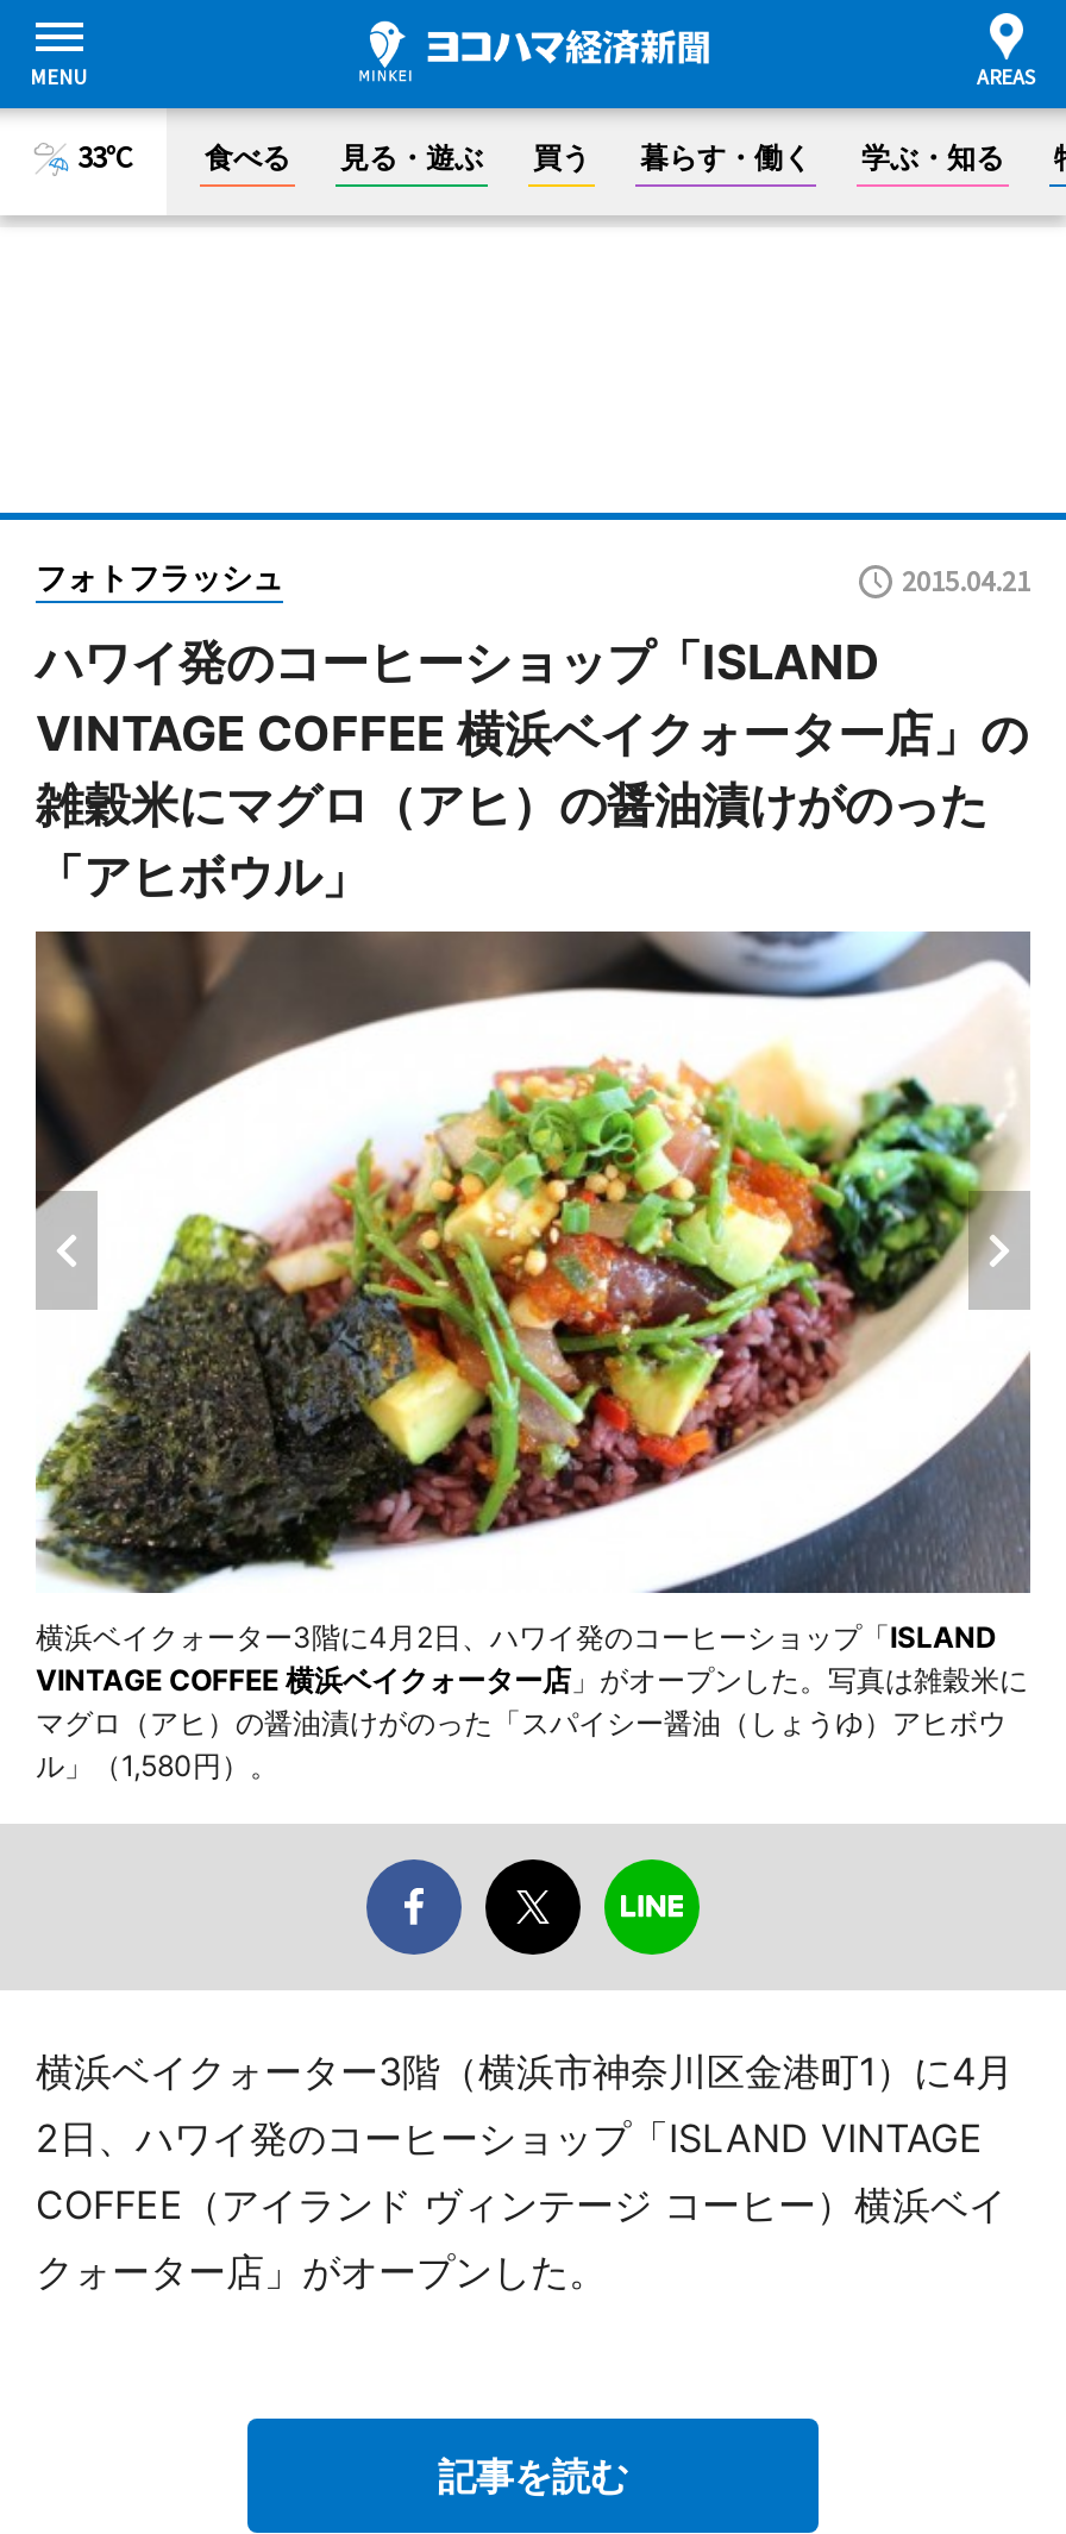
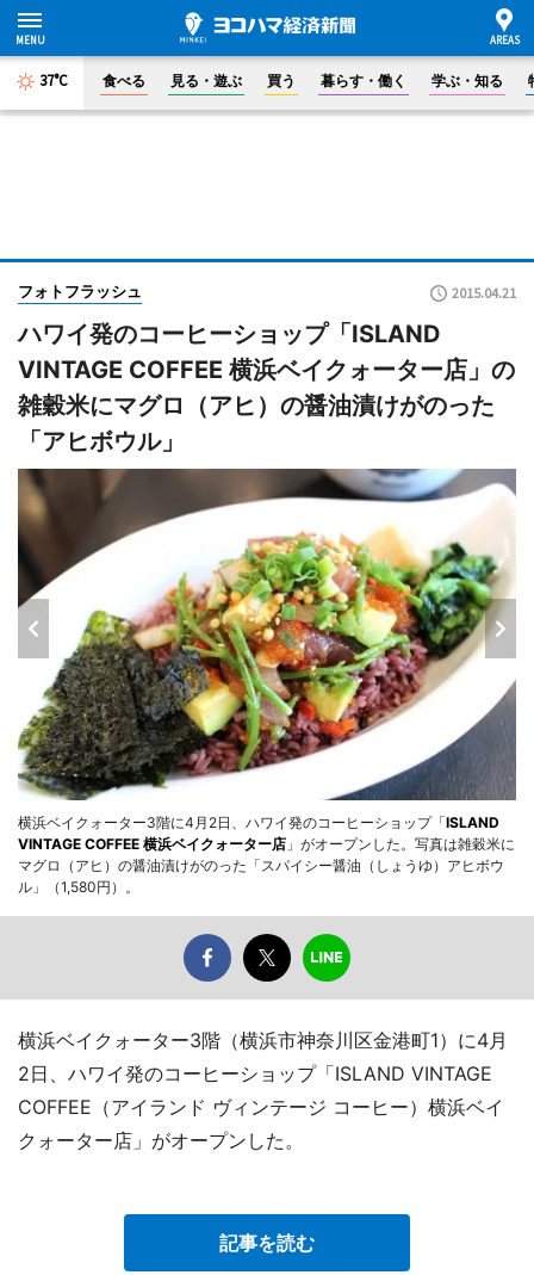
- 33°C
+ 37°C
